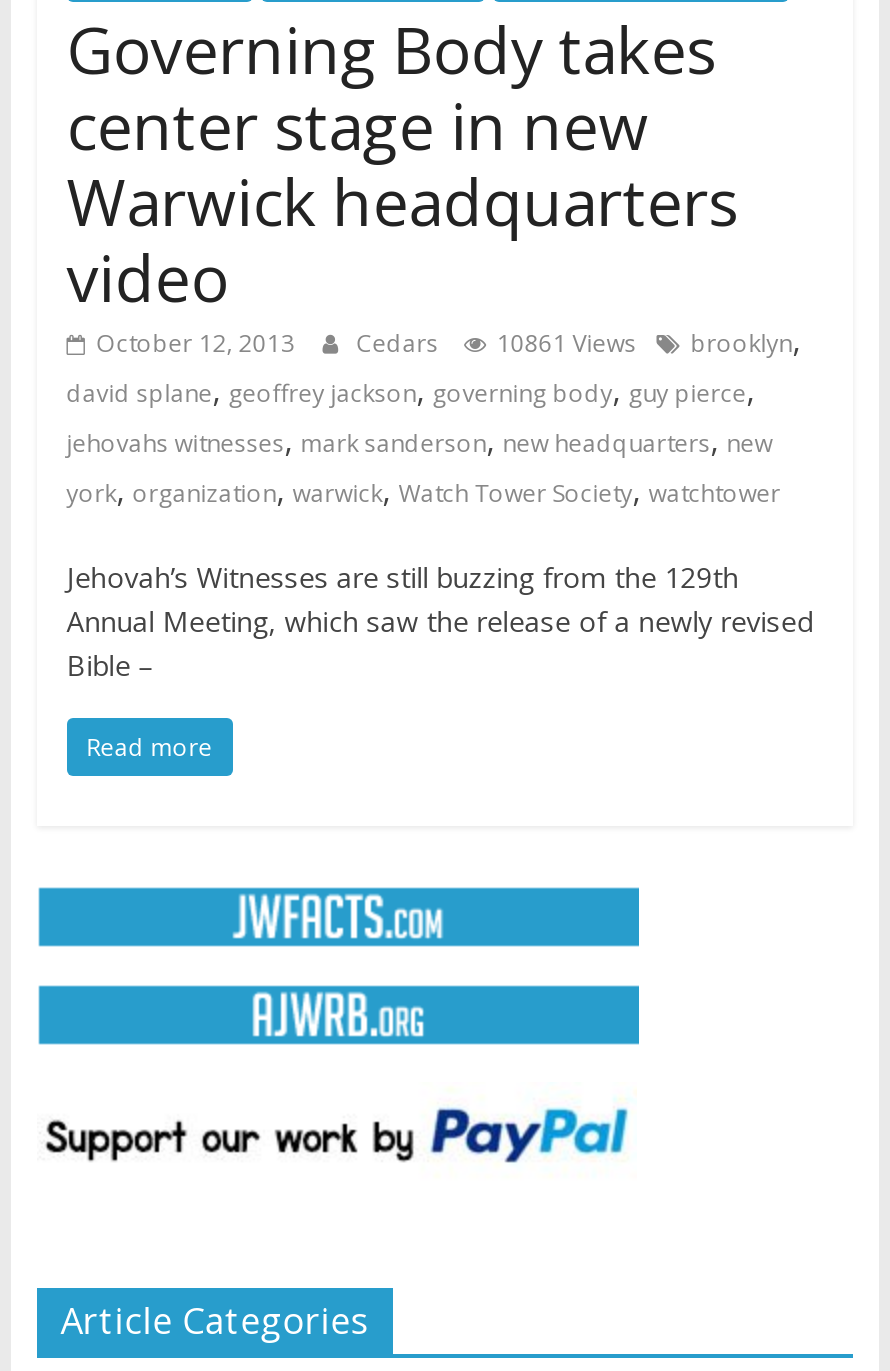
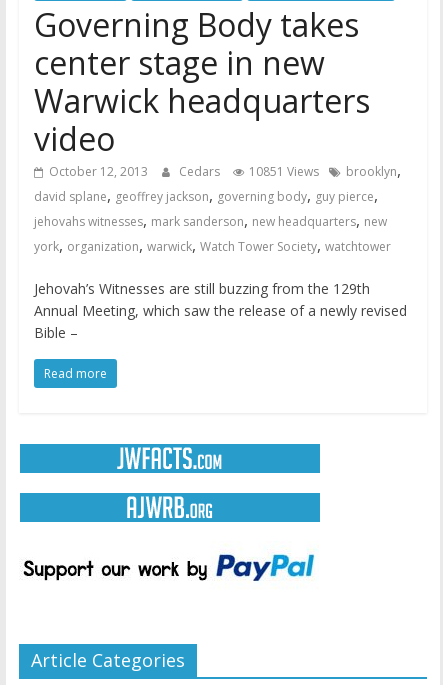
- October 12, 2013 Cedars 10861 Views brooklyn,
+ October 12, 2013 Cedars 10851 Views brooklyn,
